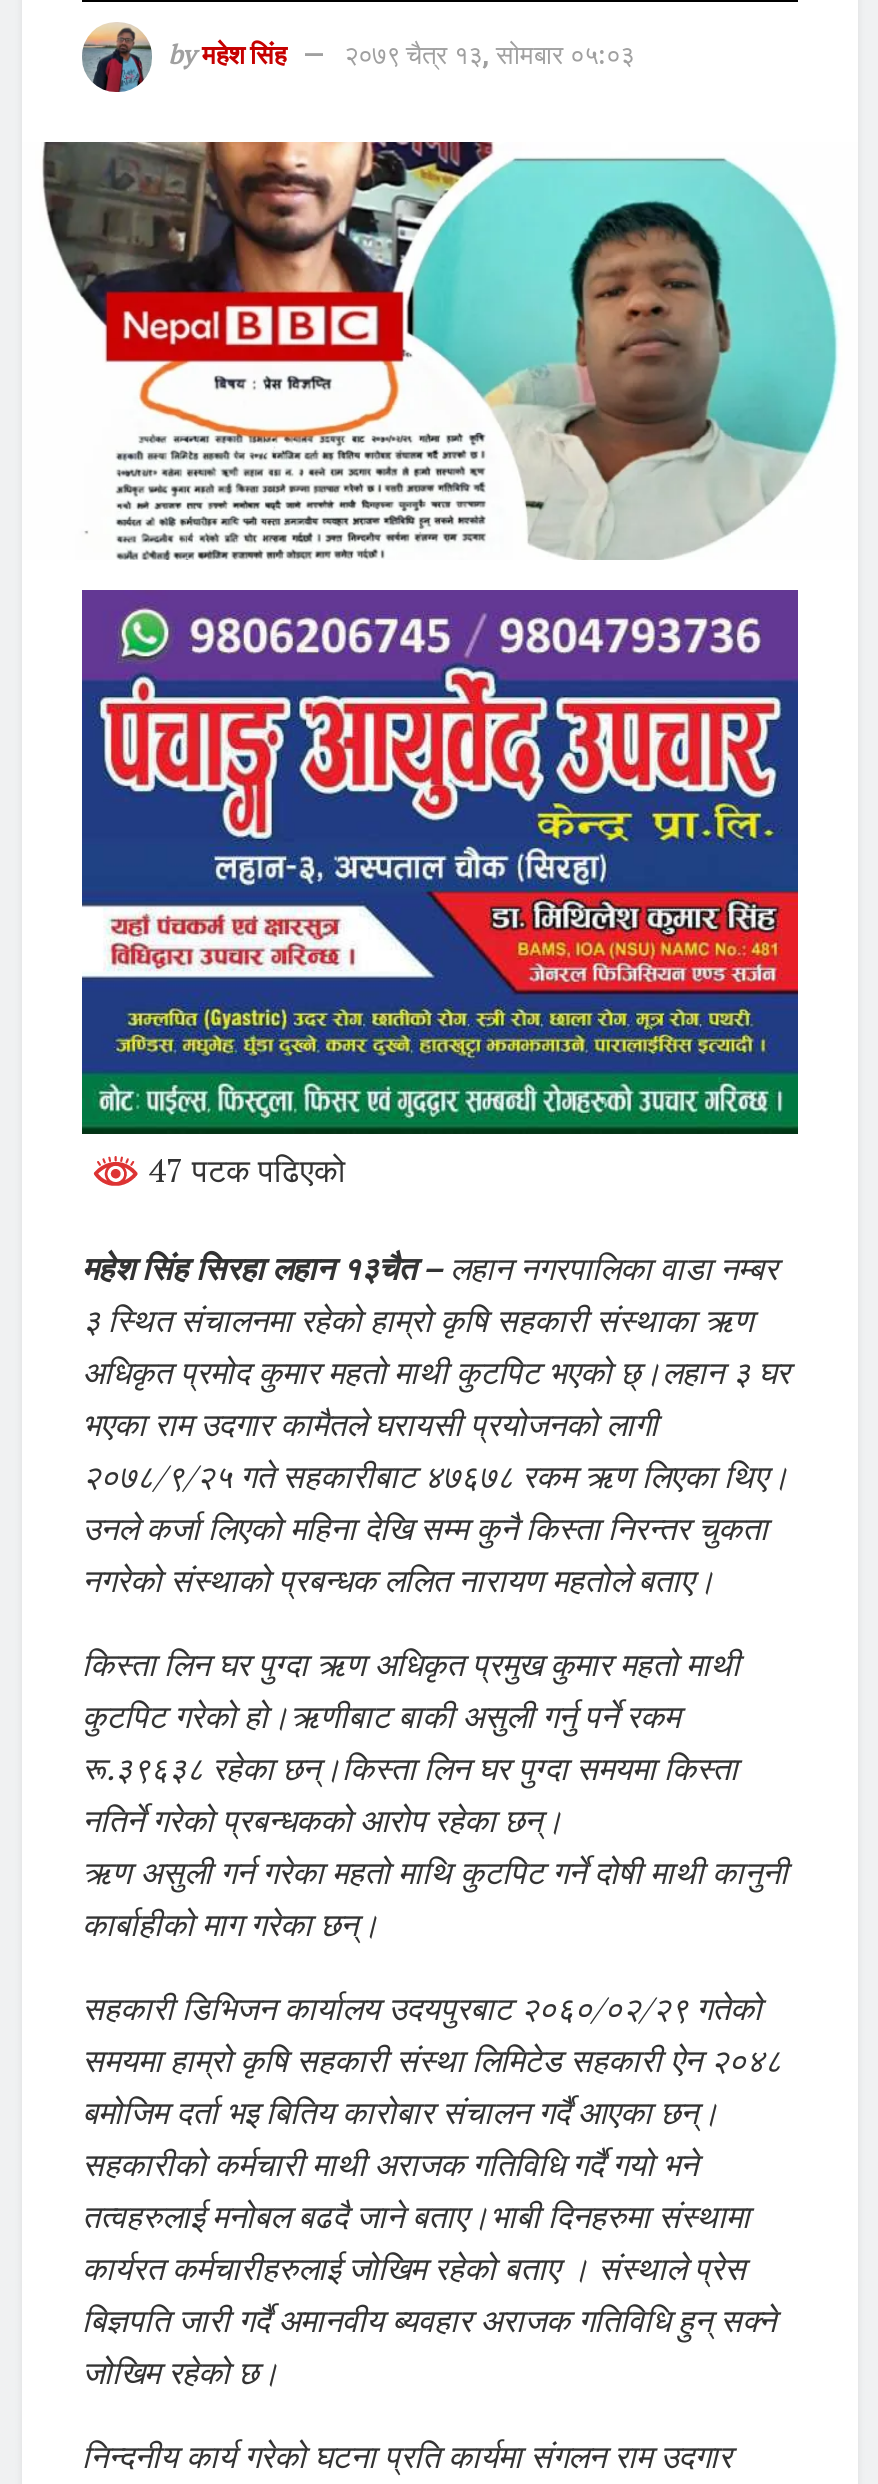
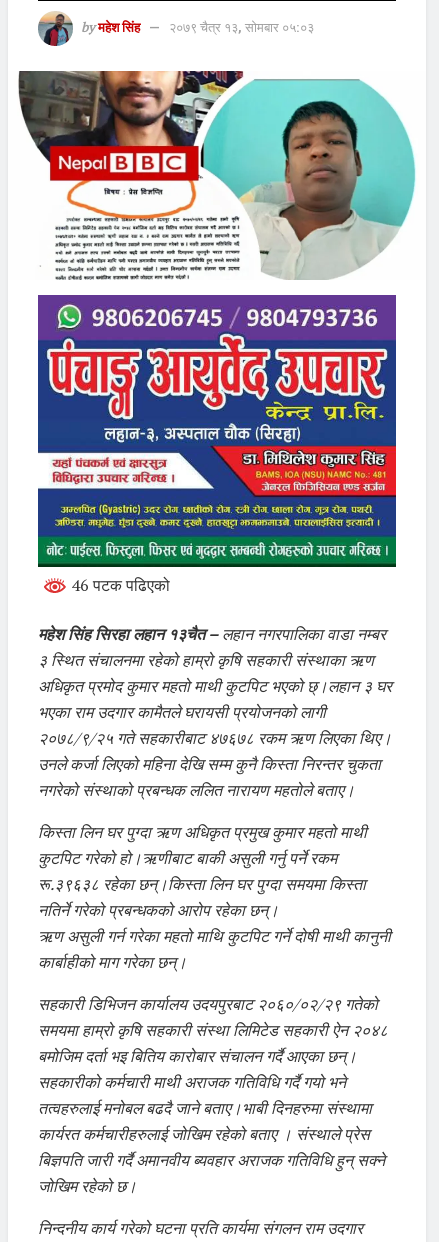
- 47 पटक पढिएको
+ 46 पटक पढिएको
